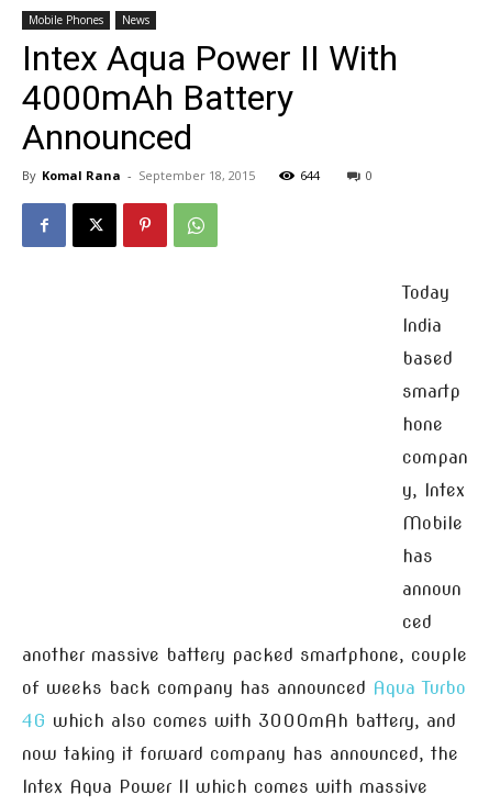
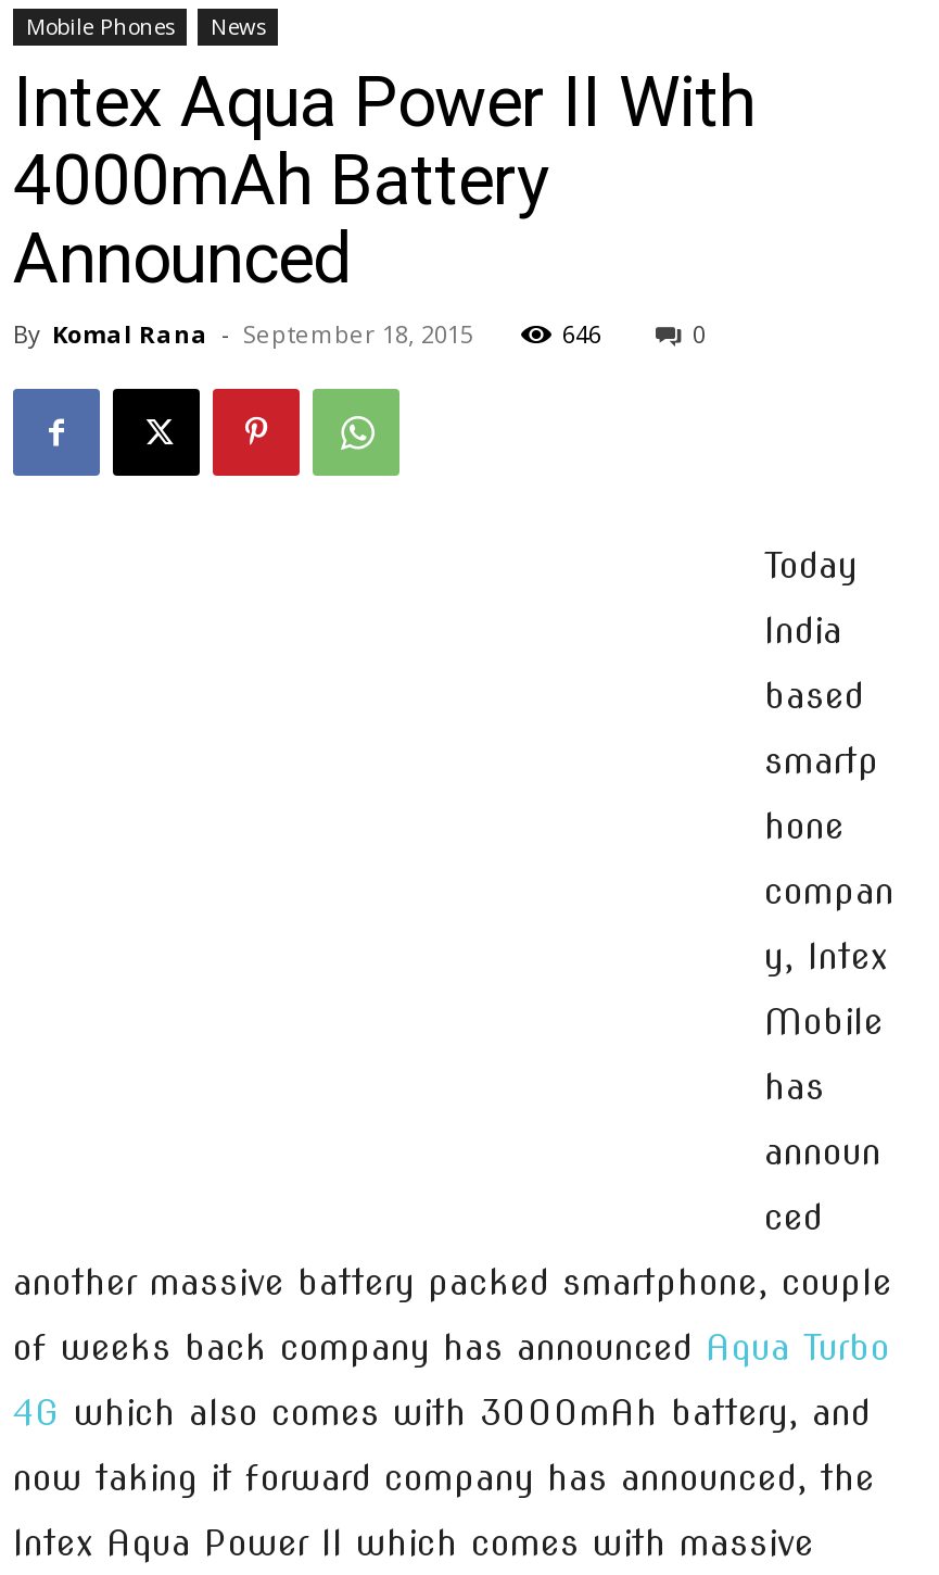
- 644
+ 646
